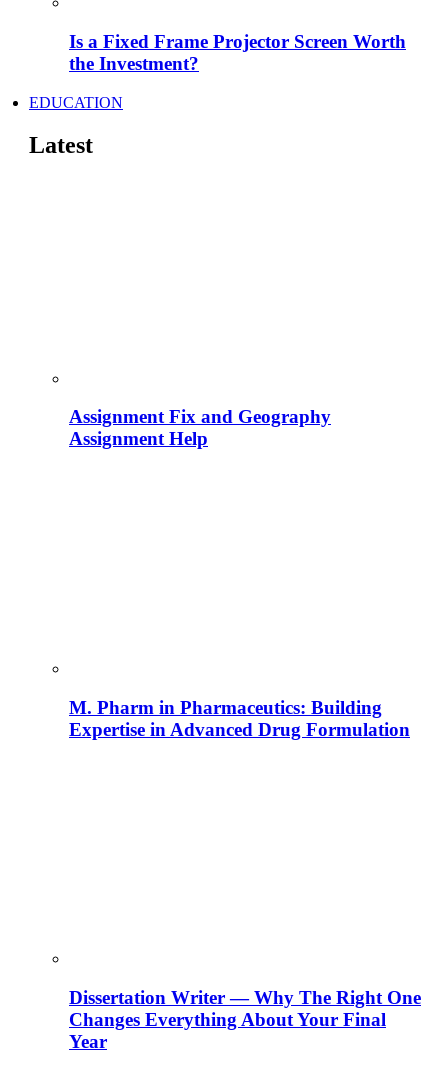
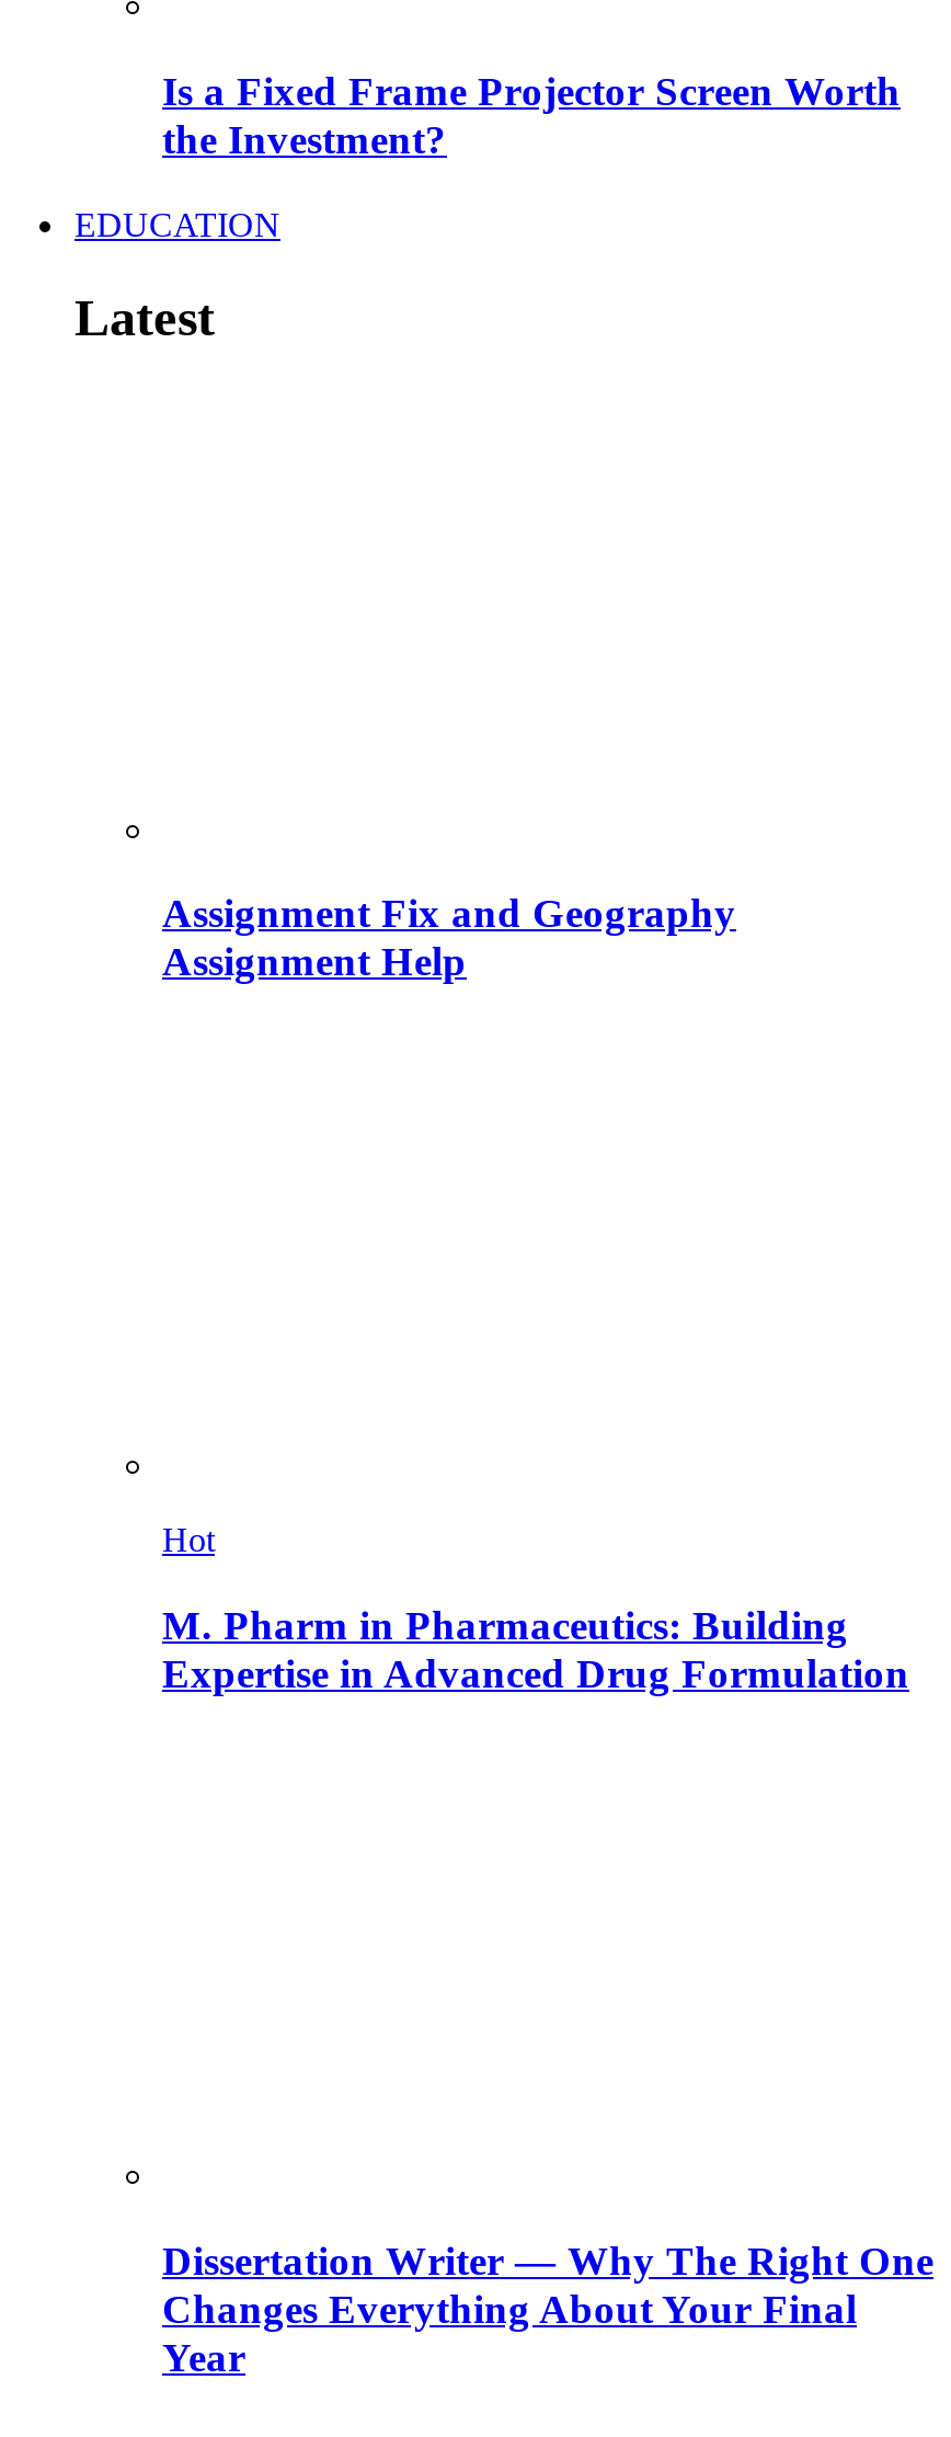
+ Hot
